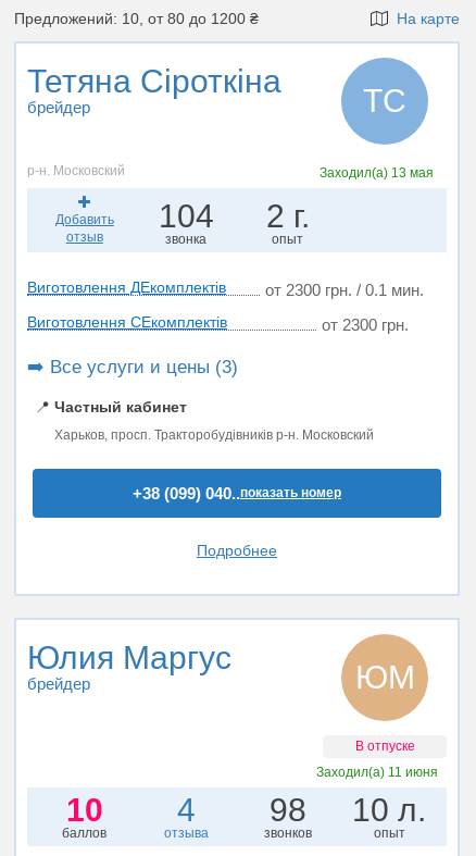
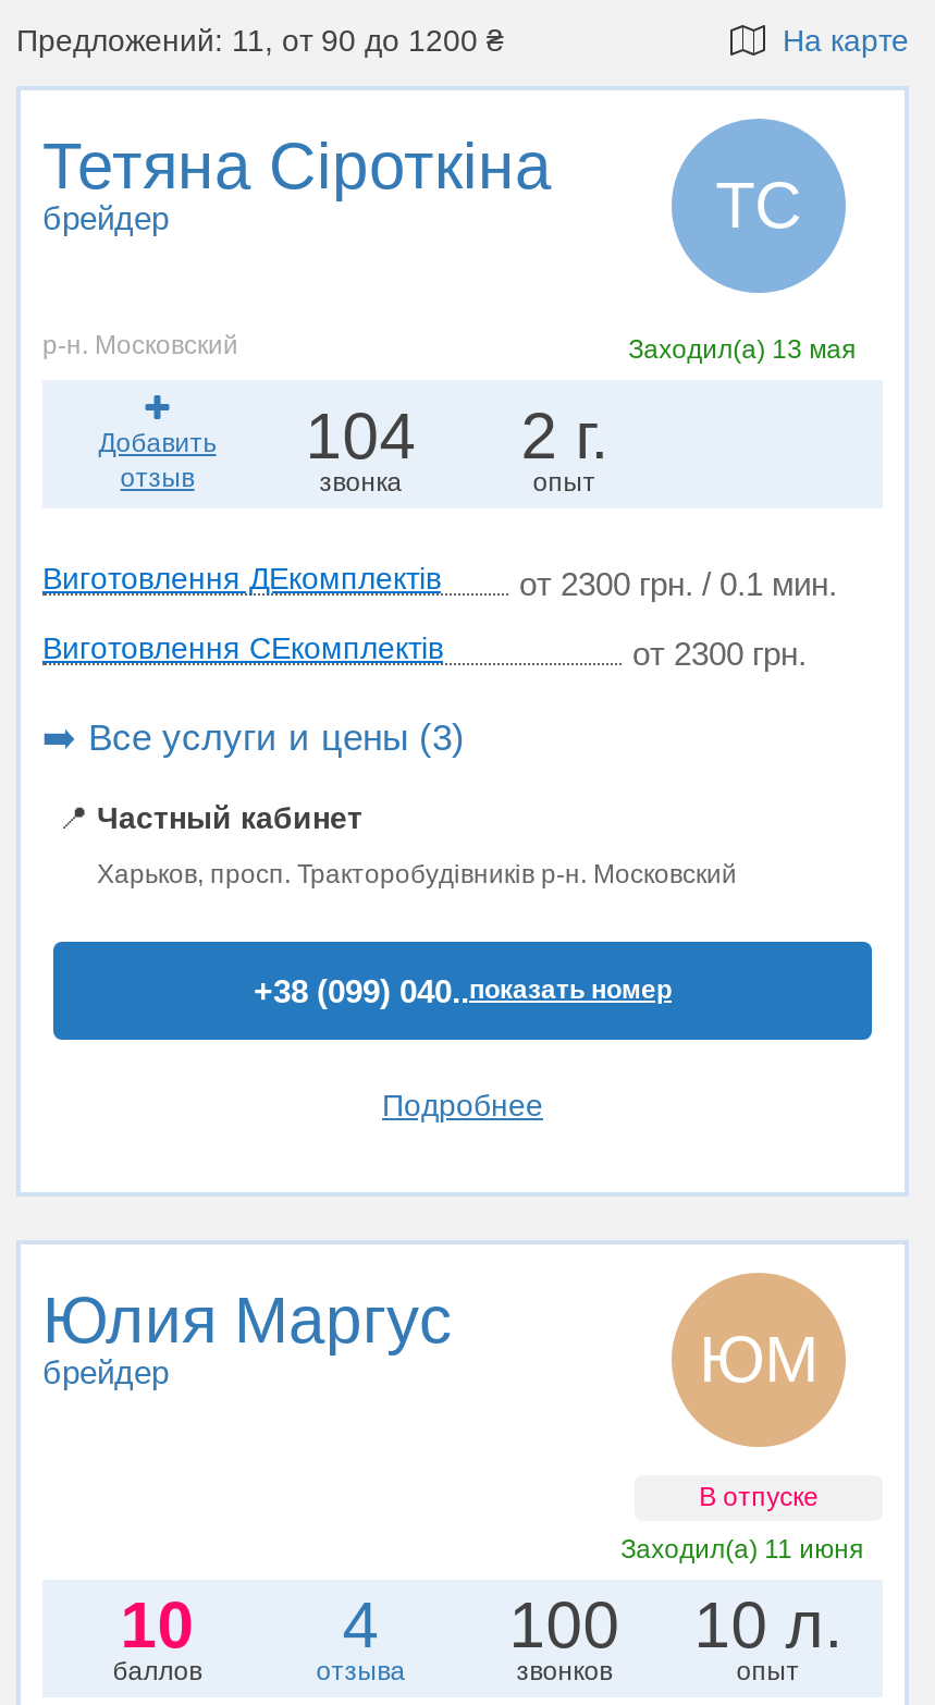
- Предложений: 10, от 80 до 1200 ₴
+ Предложений: 11, от 90 до 1200 ₴

- 98
+ 100
